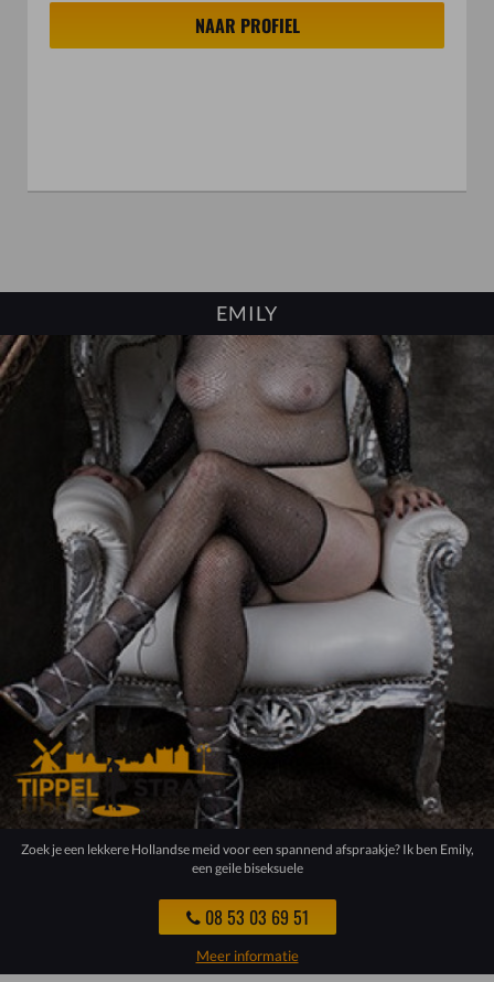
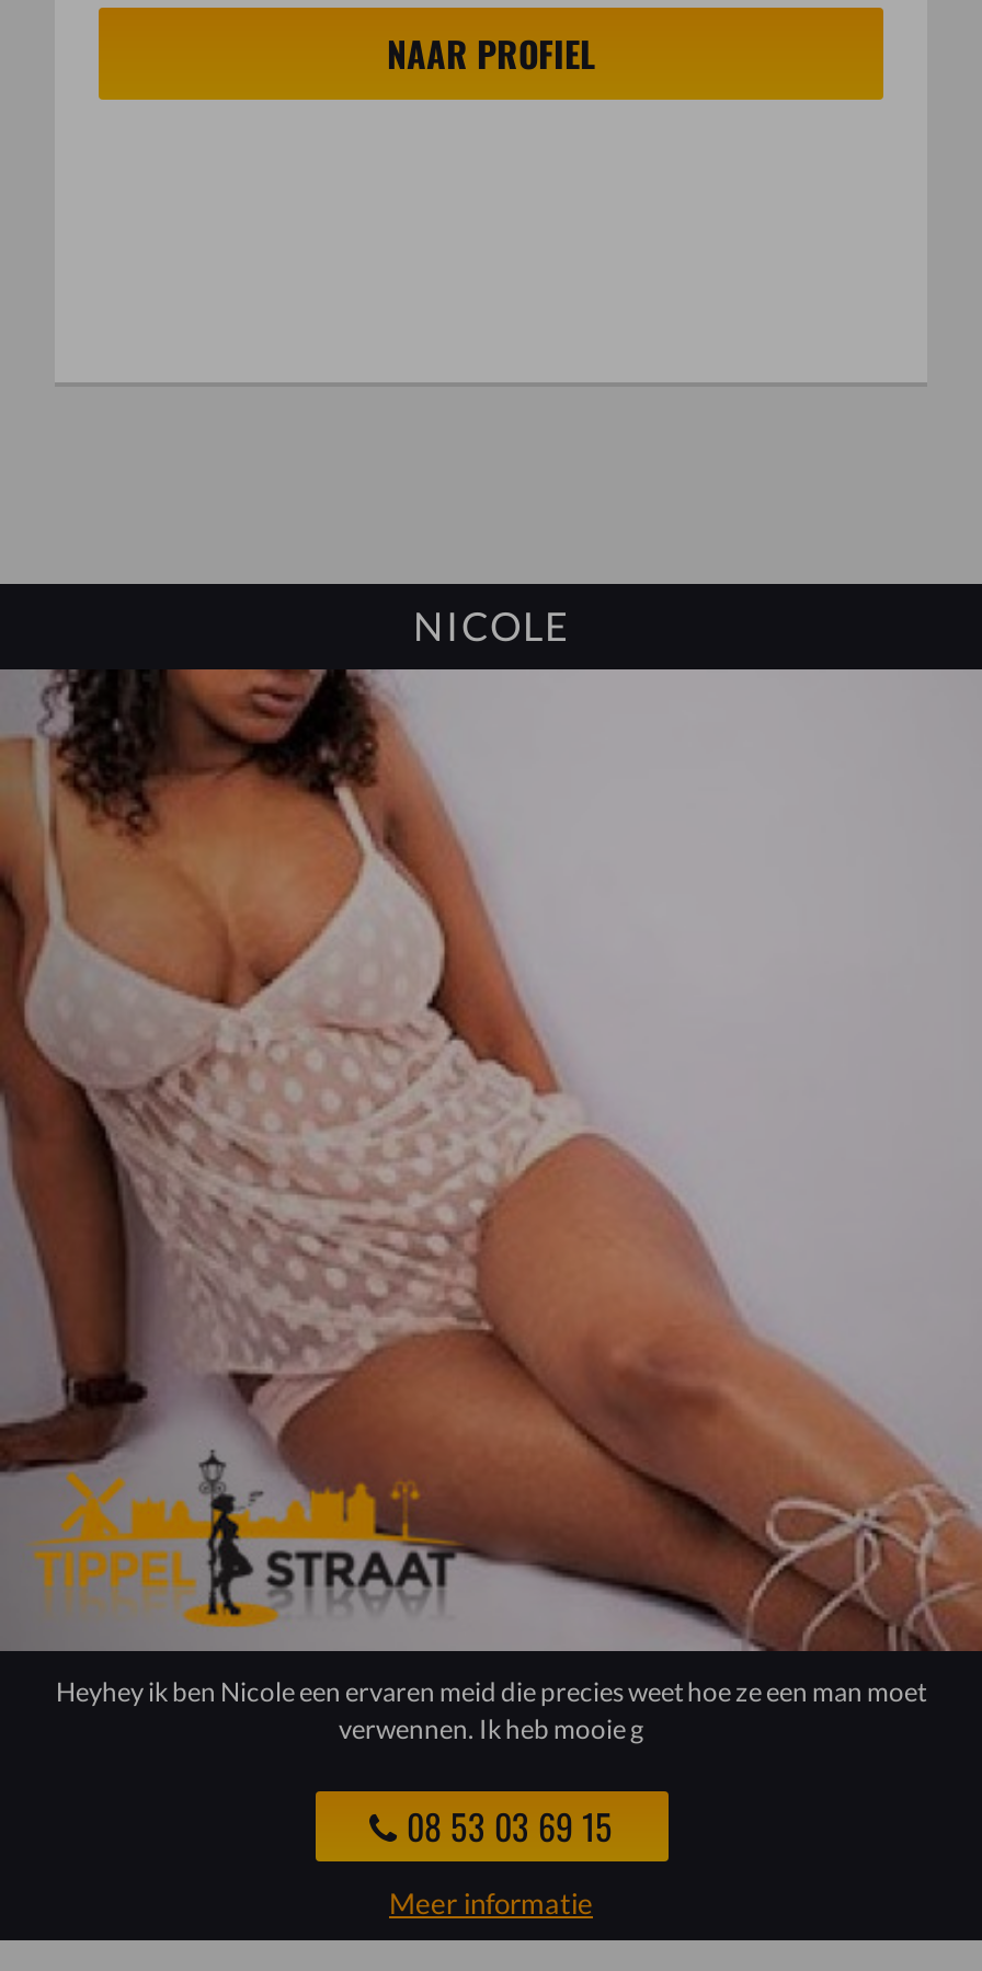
- EMILY
+ NICOLE

- [image]
- Zoek je een lekkere Hollandse meid voor een spannend afspraakje? Ik ben Emily,
- een geile biseksuele
+ [image]
+ Heyhey ik ben Nicole een ervaren meid die precies weet hoe ze een man moet
+ verwennen. Ik heb mooie g

- 08 53 03 69 51
+ 08 53 03 69 15
